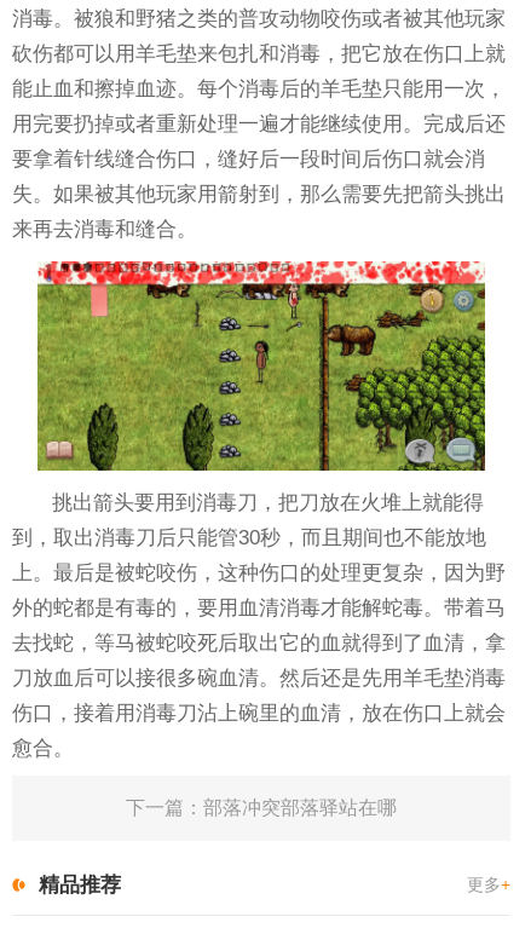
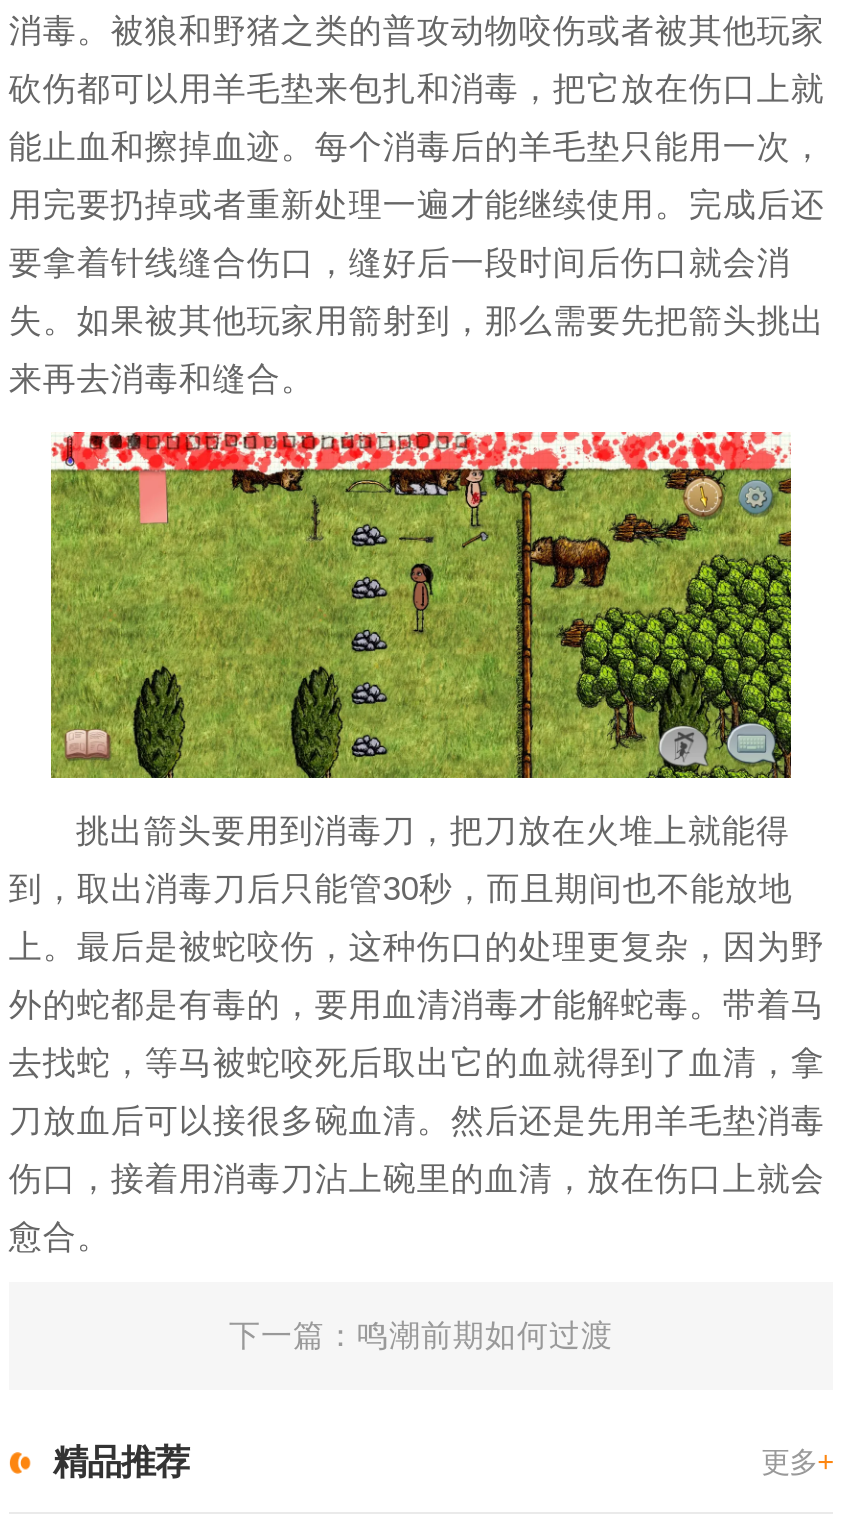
- 下一篇：部落冲突部落驿站在哪
+ 下一篇：鸣潮前期如何过渡
